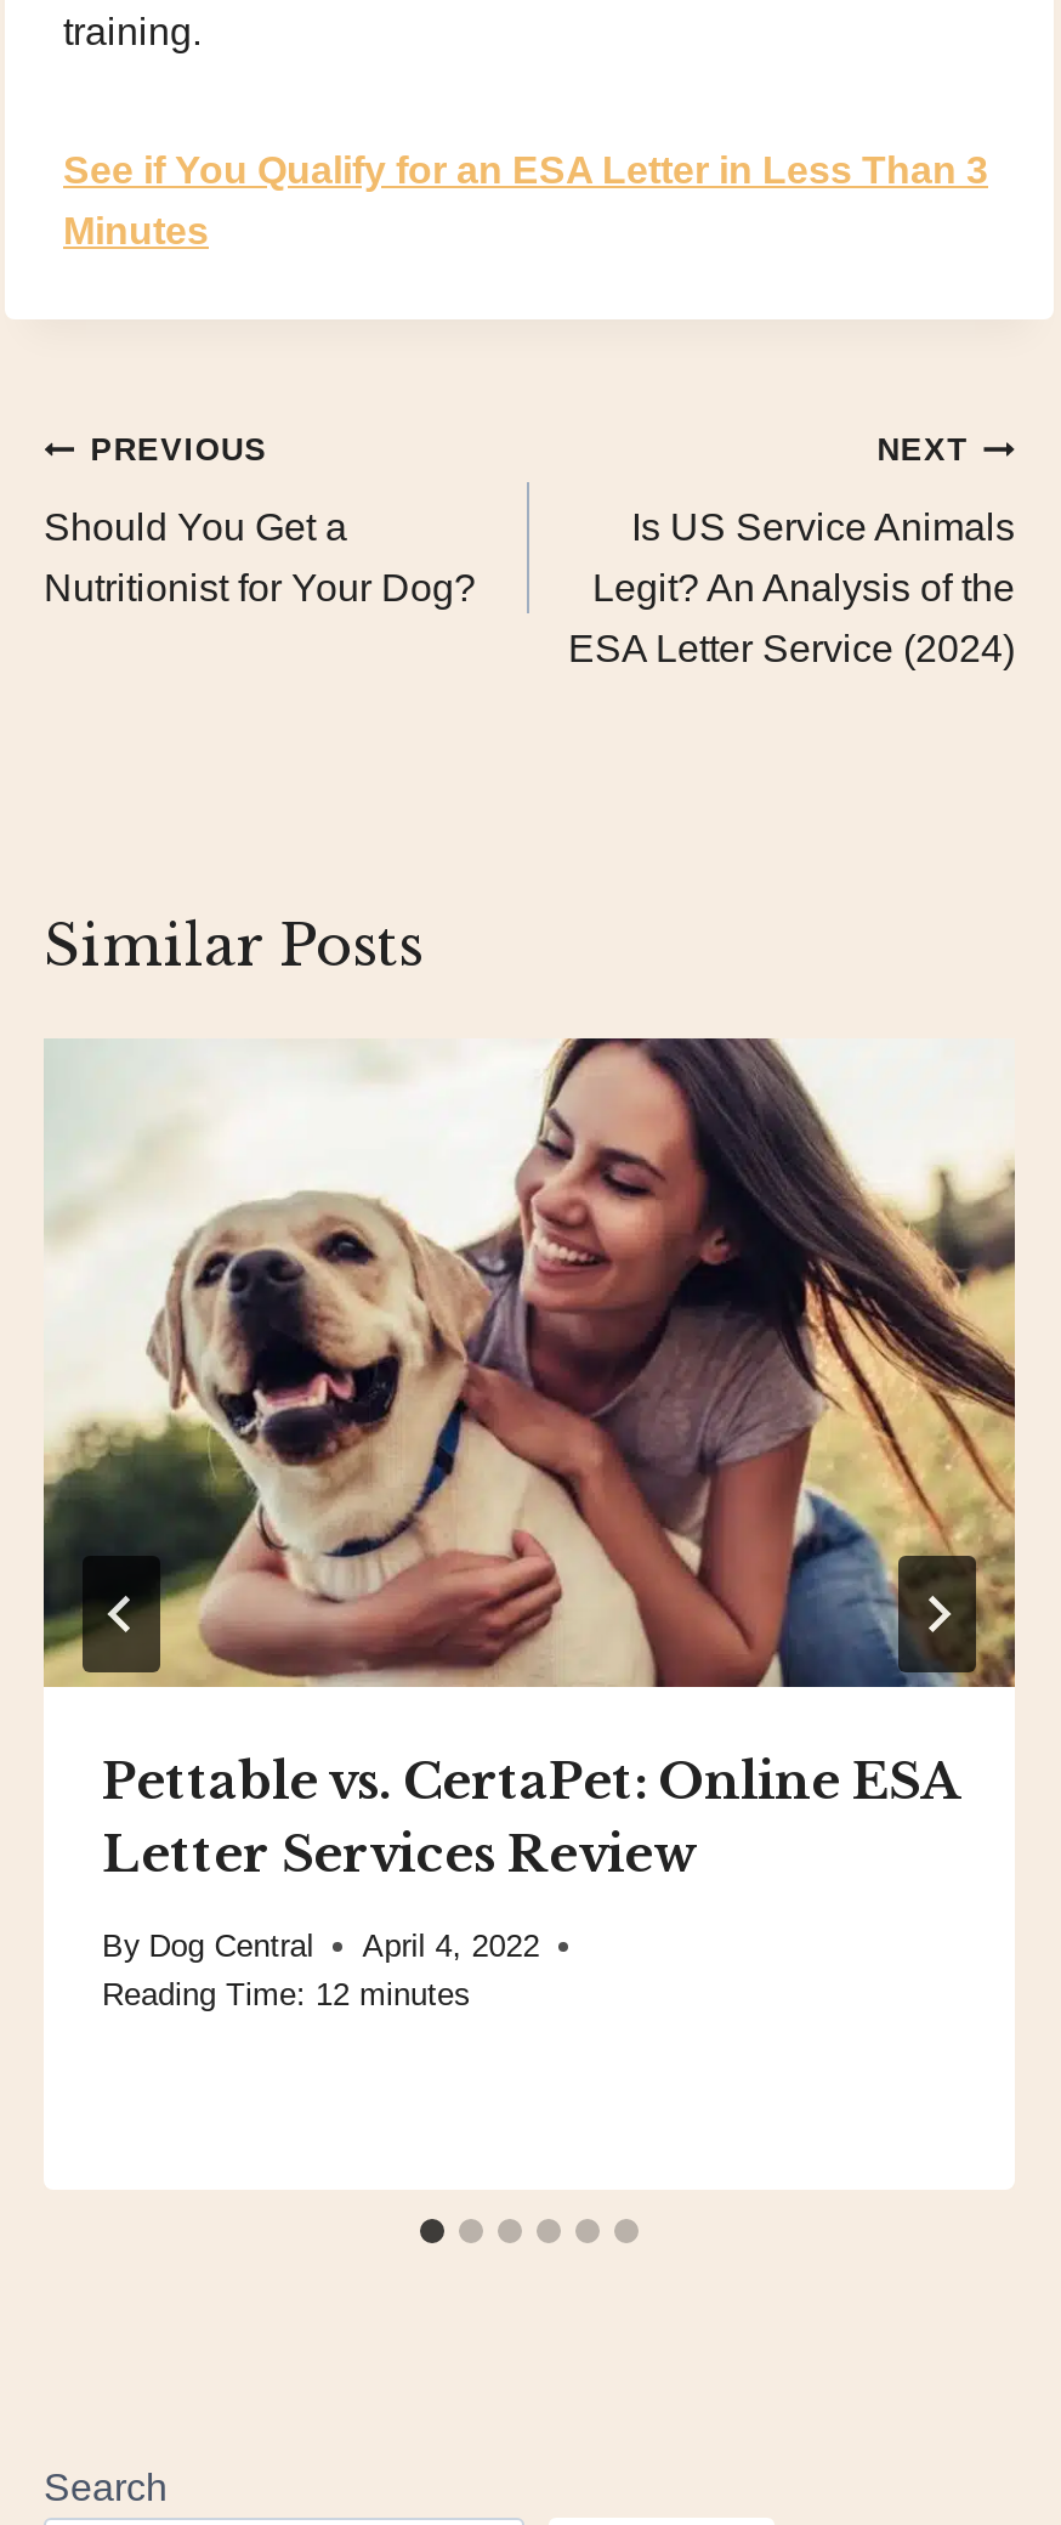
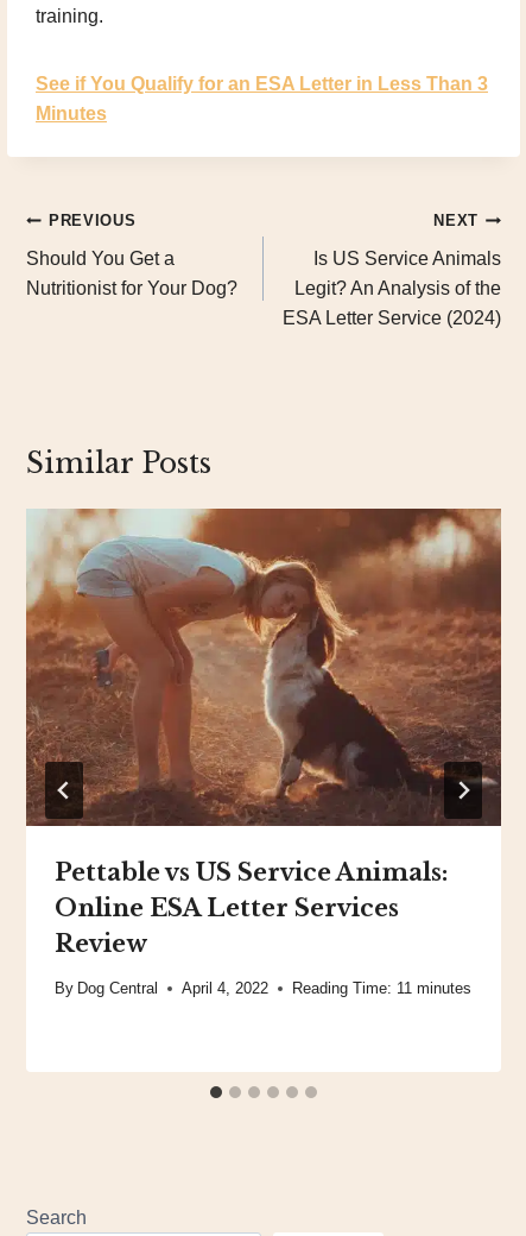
- [image]
- Pettable vs. CertaPet: Online ESA
- Letter Services Review
+ [image]
+ Pettable vs US Service Animals:
+ Online ESA Letter Services
+ Review

moved down: By Dog Central | April 4, 2022

- Reading Time: 12 minutes
+ Reading Time: 11 minutes
